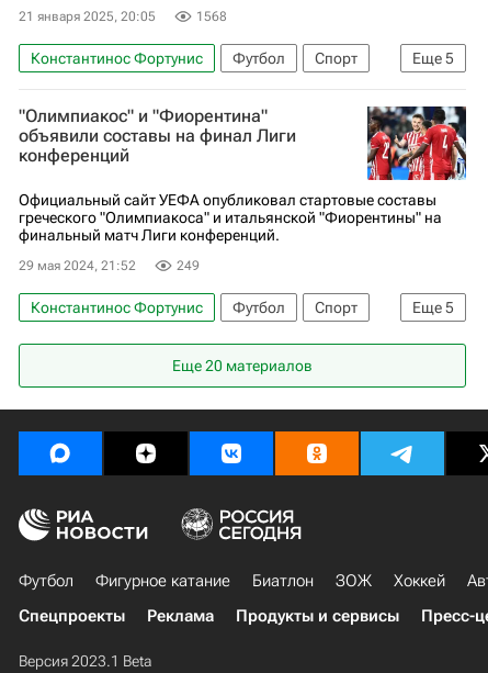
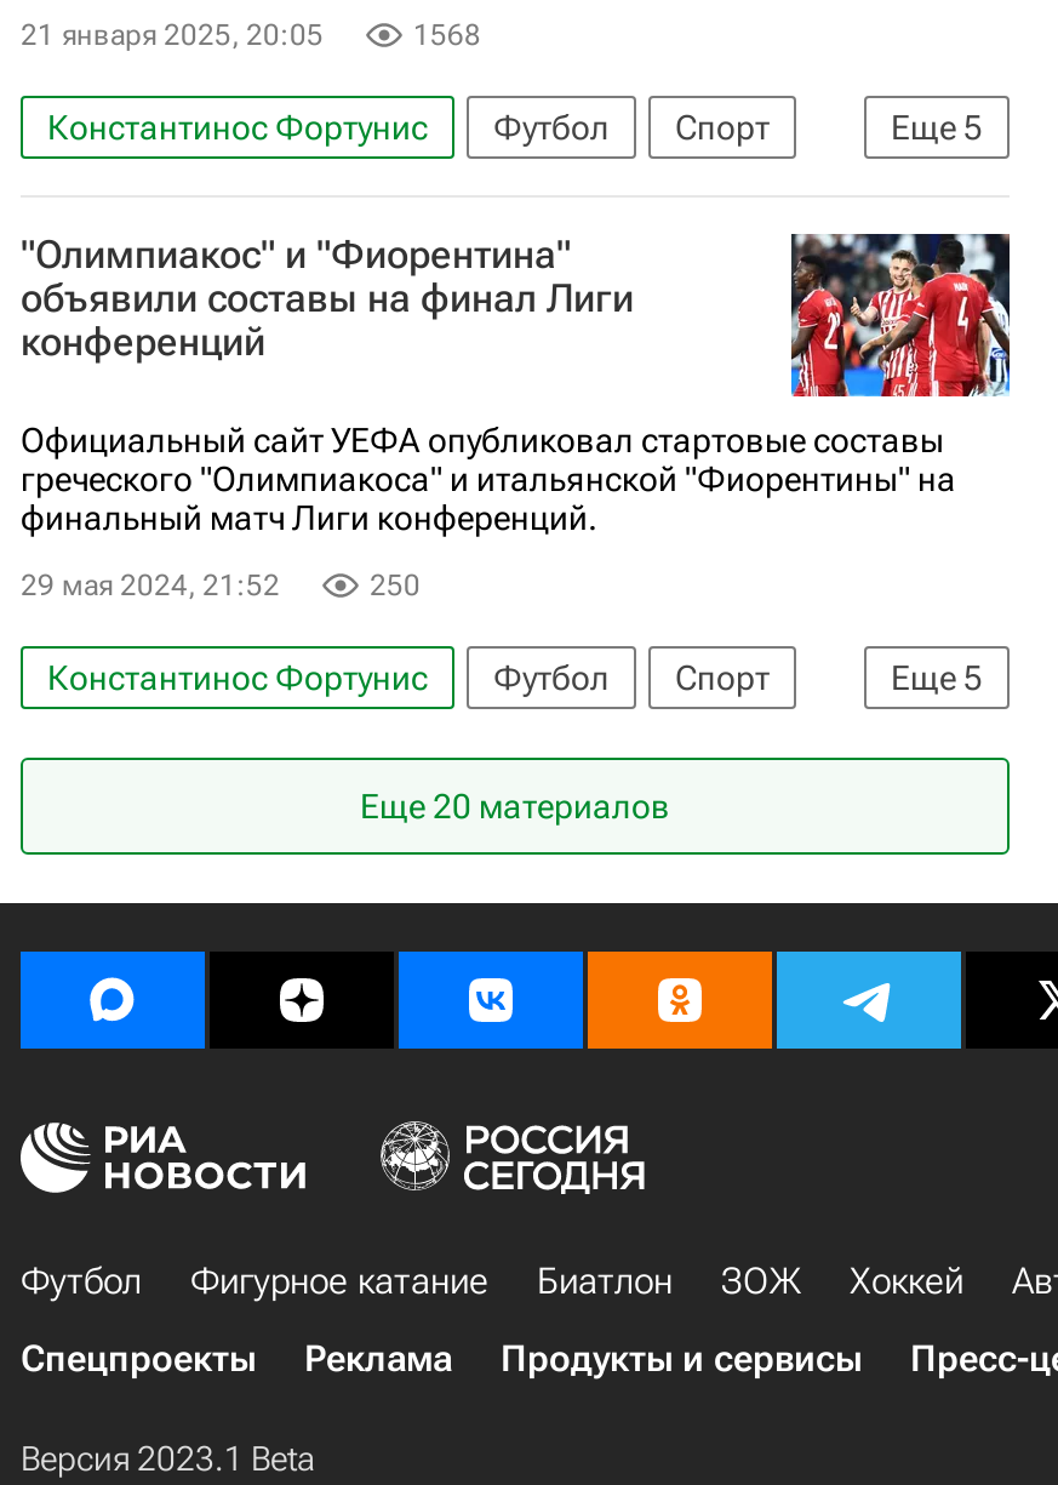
- 249
+ 250
